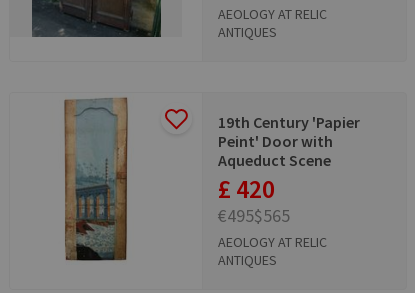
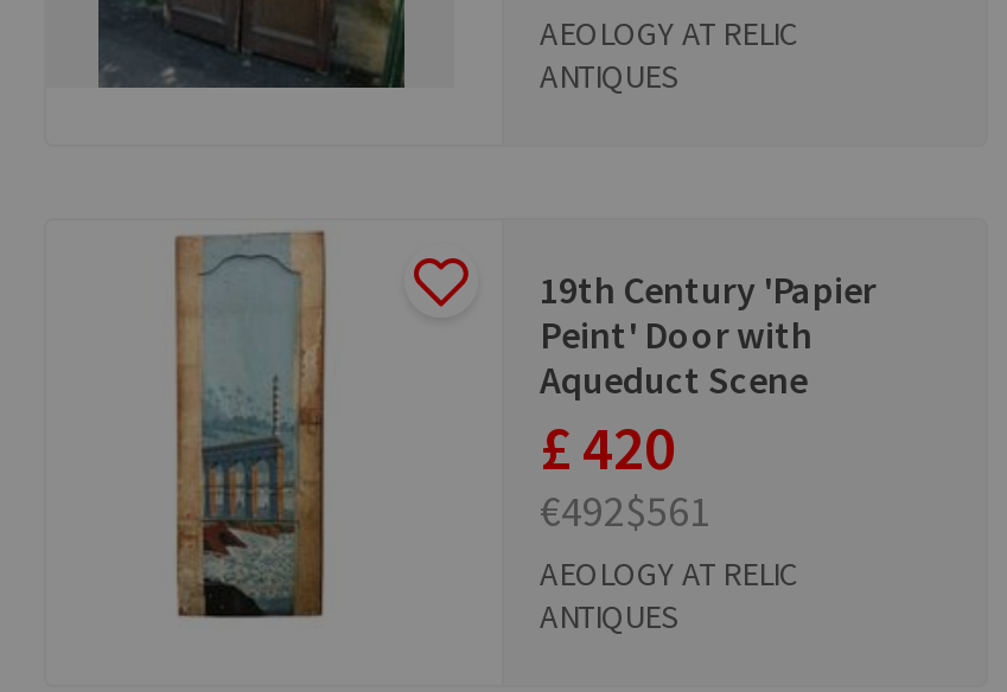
- €495$565
+ €492$561
